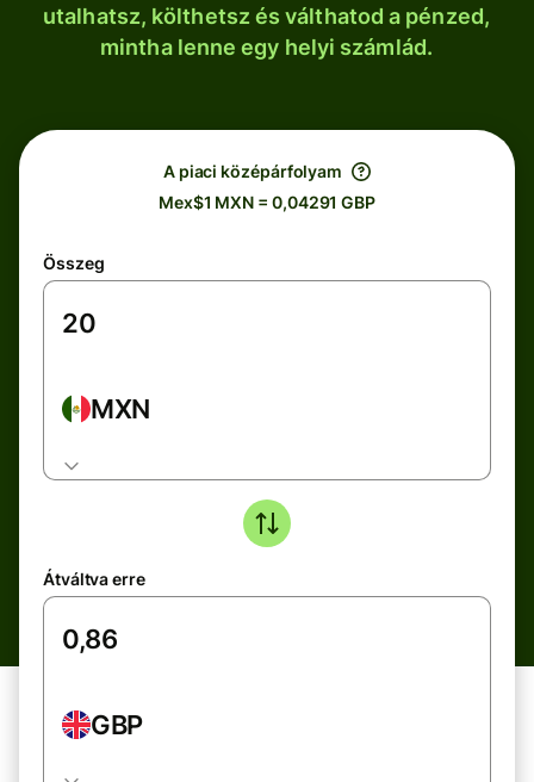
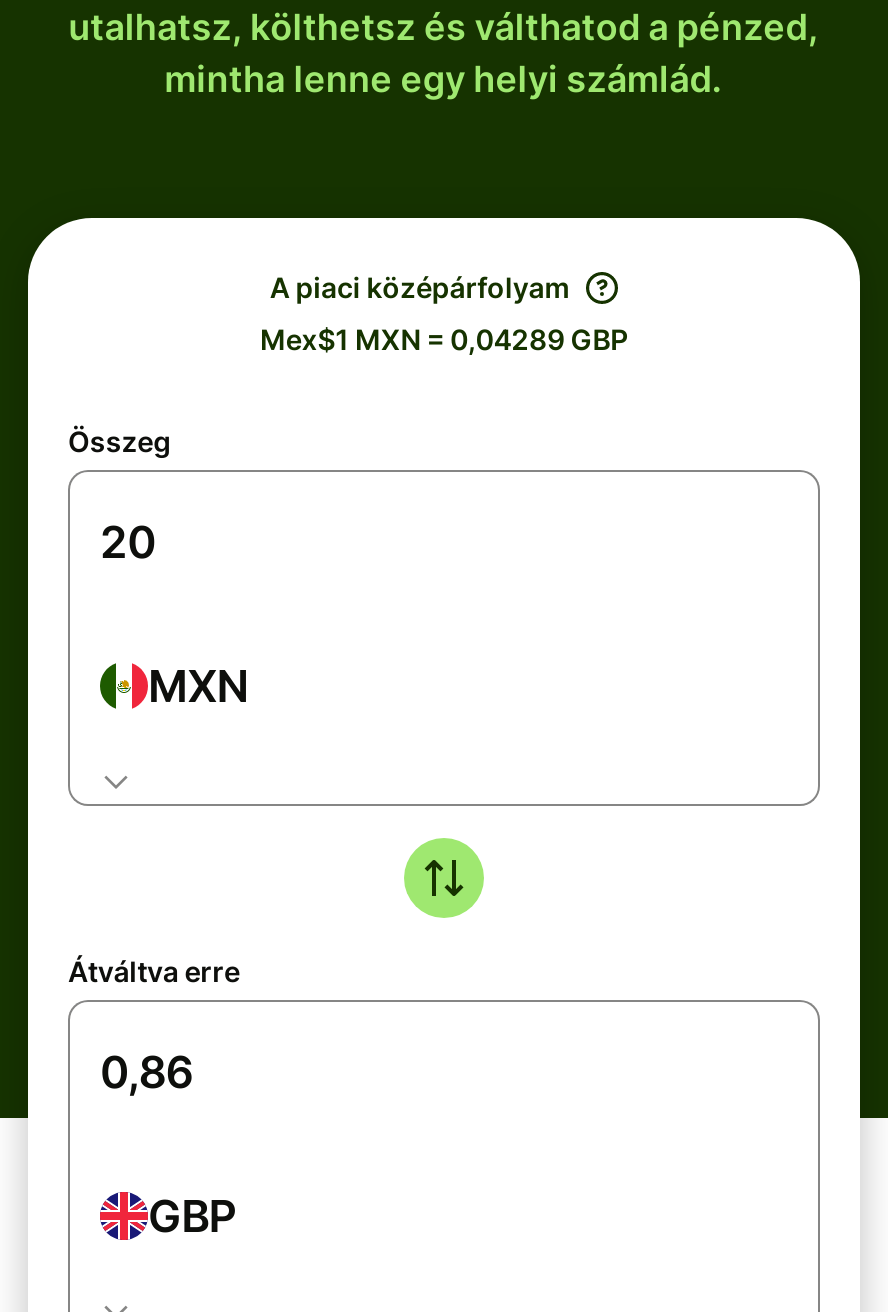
- Mex$1 MXN = 0,04291 GBP
+ Mex$1 MXN = 0,04289 GBP
